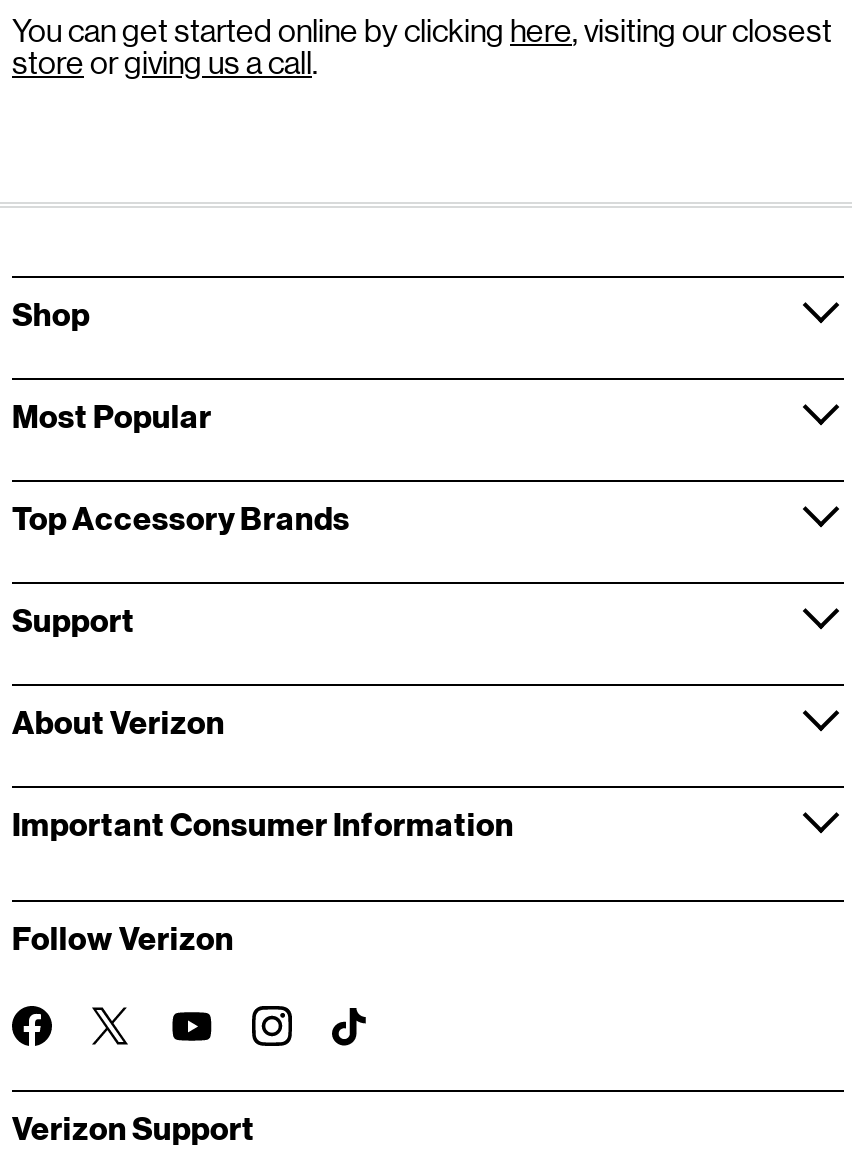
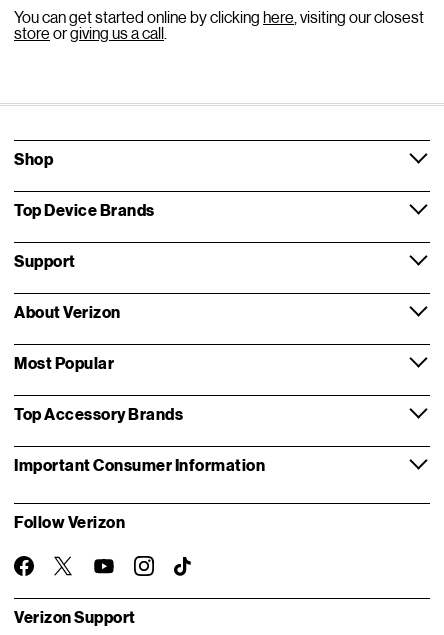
+ Top Device Brands

moved down: Most Popular | Top Accessory Brands

moved up: Support | About Verizon
